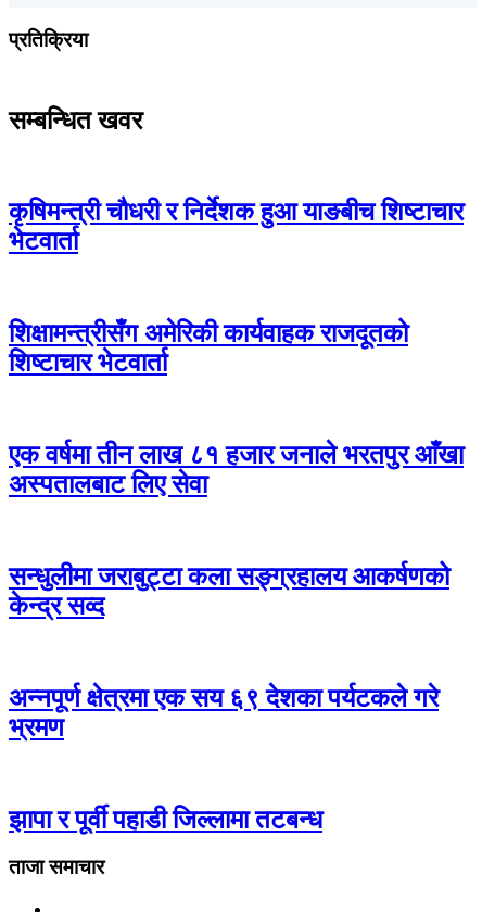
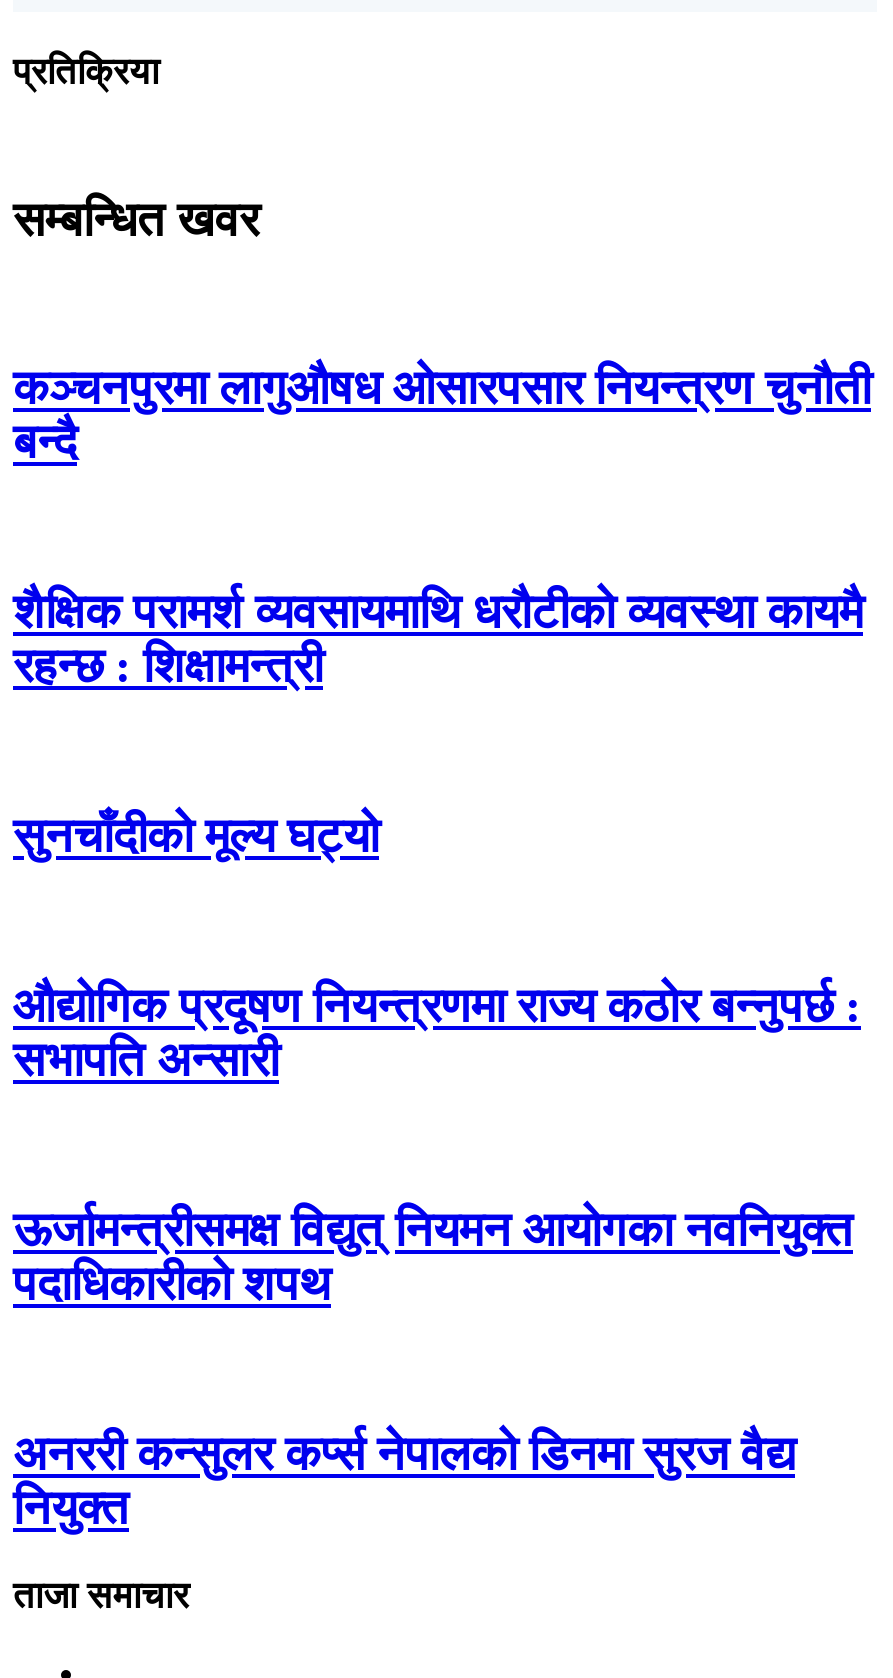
- कृषिमन्त्री चौधरी र निर्देशक हुआ याङबीच शिष्टाचार
- भेटवार्ता
+ कञ्चनपुरमा लागुऔषध ओसारपसार नियन्त्रण चुनौती
+ बन्दै

- शिक्षामन्त्रीसँग अमेरिकी कार्यवाहक राजदूतको
- शिष्टाचार भेटवार्ता
+ शैक्षिक परामर्श व्यवसायमाथि धरौटीको व्यवस्था कायमै
+ रहन्छ : शिक्षामन्त्री

- एक वर्षमा तीन लाख ८१ हजार जनाले भरतपुर आँखा
- अस्पतालबाट लिए सेवा
+ सुनचाँदीको मूल्य घट्यो

- सन्धुलीमा जराबुट्टा कला सङ्ग्रहालय आकर्षणको
- केन्द्र सव्द
+ औद्योगिक प्रदूषण नियन्त्रणमा राज्य कठोर बन्नुपर्छ :
+ सभापति अन्सारी

- अन्नपूर्ण क्षेत्रमा एक सय ६९ देशका पर्यटकले गरे
- भ्रमण
+ ऊर्जामन्त्रीसमक्ष विद्युत् नियमन आयोगका नवनियुक्त
+ पदाधिकारीको शपथ

- झापा र पूर्वी पहाडी जिल्लामा तटबन्ध
+ अनररी कन्सुलर कर्प्स नेपालको डिनमा सुरज वैद्य
+ नियुक्त
